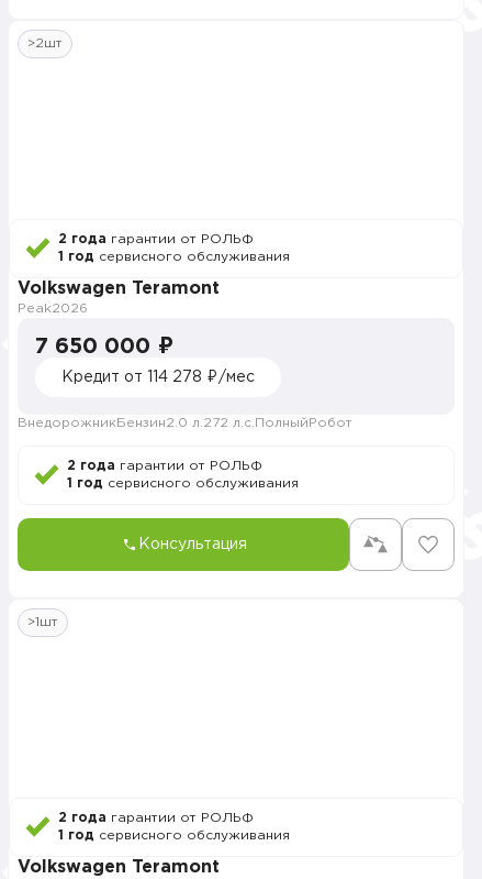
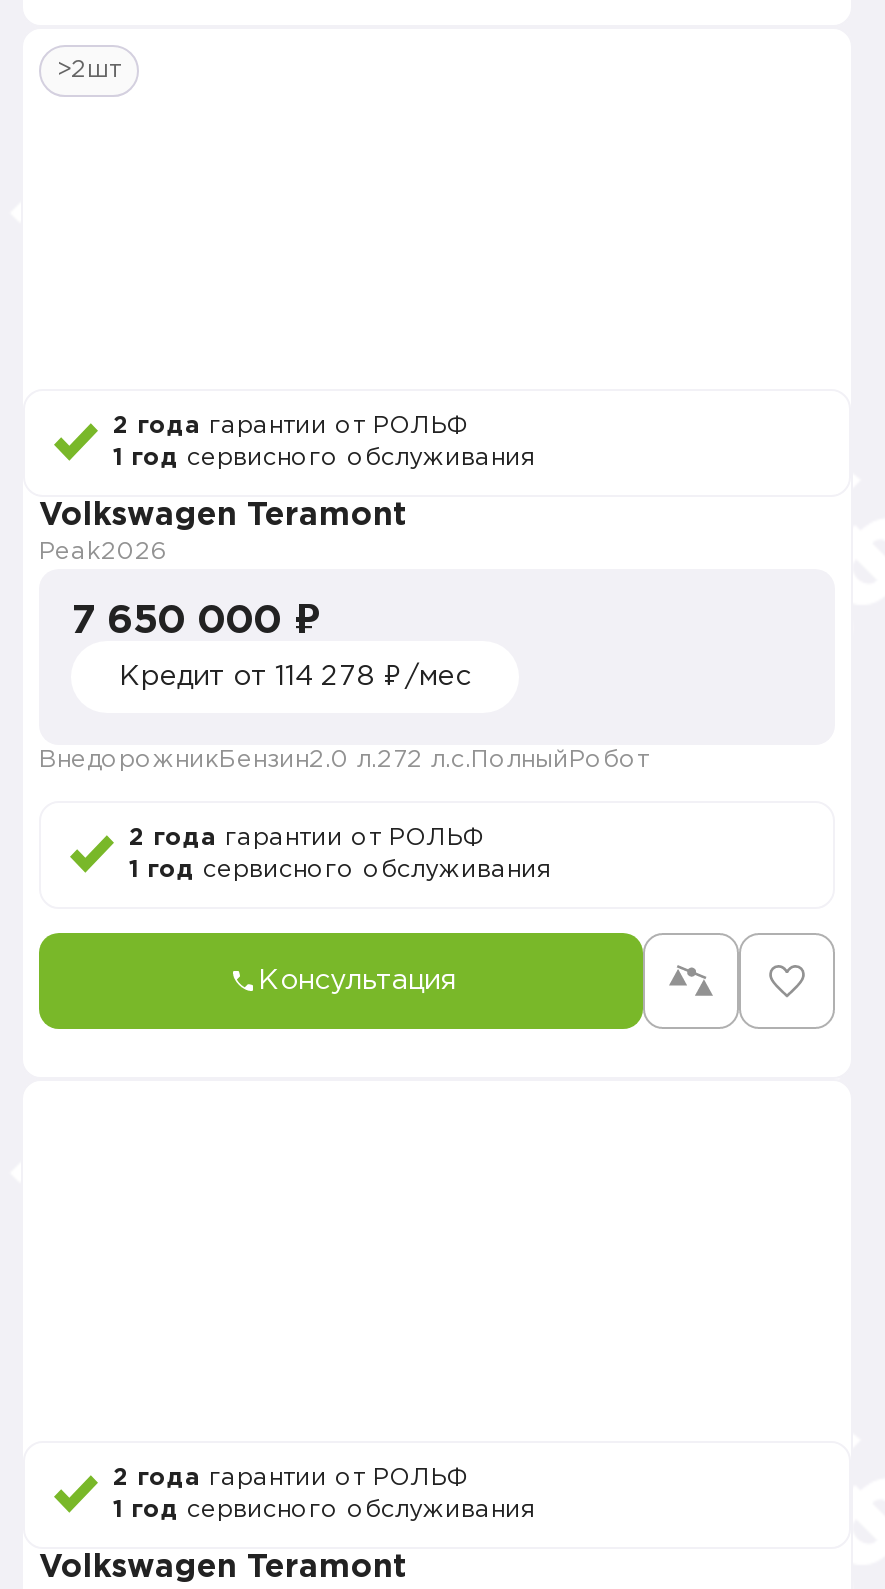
- >1шт
